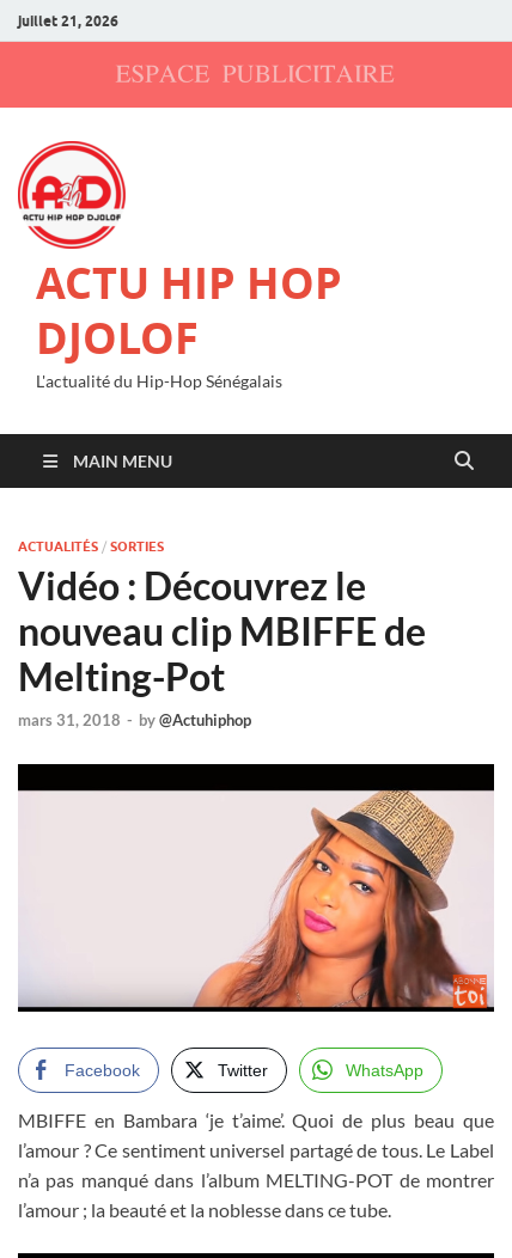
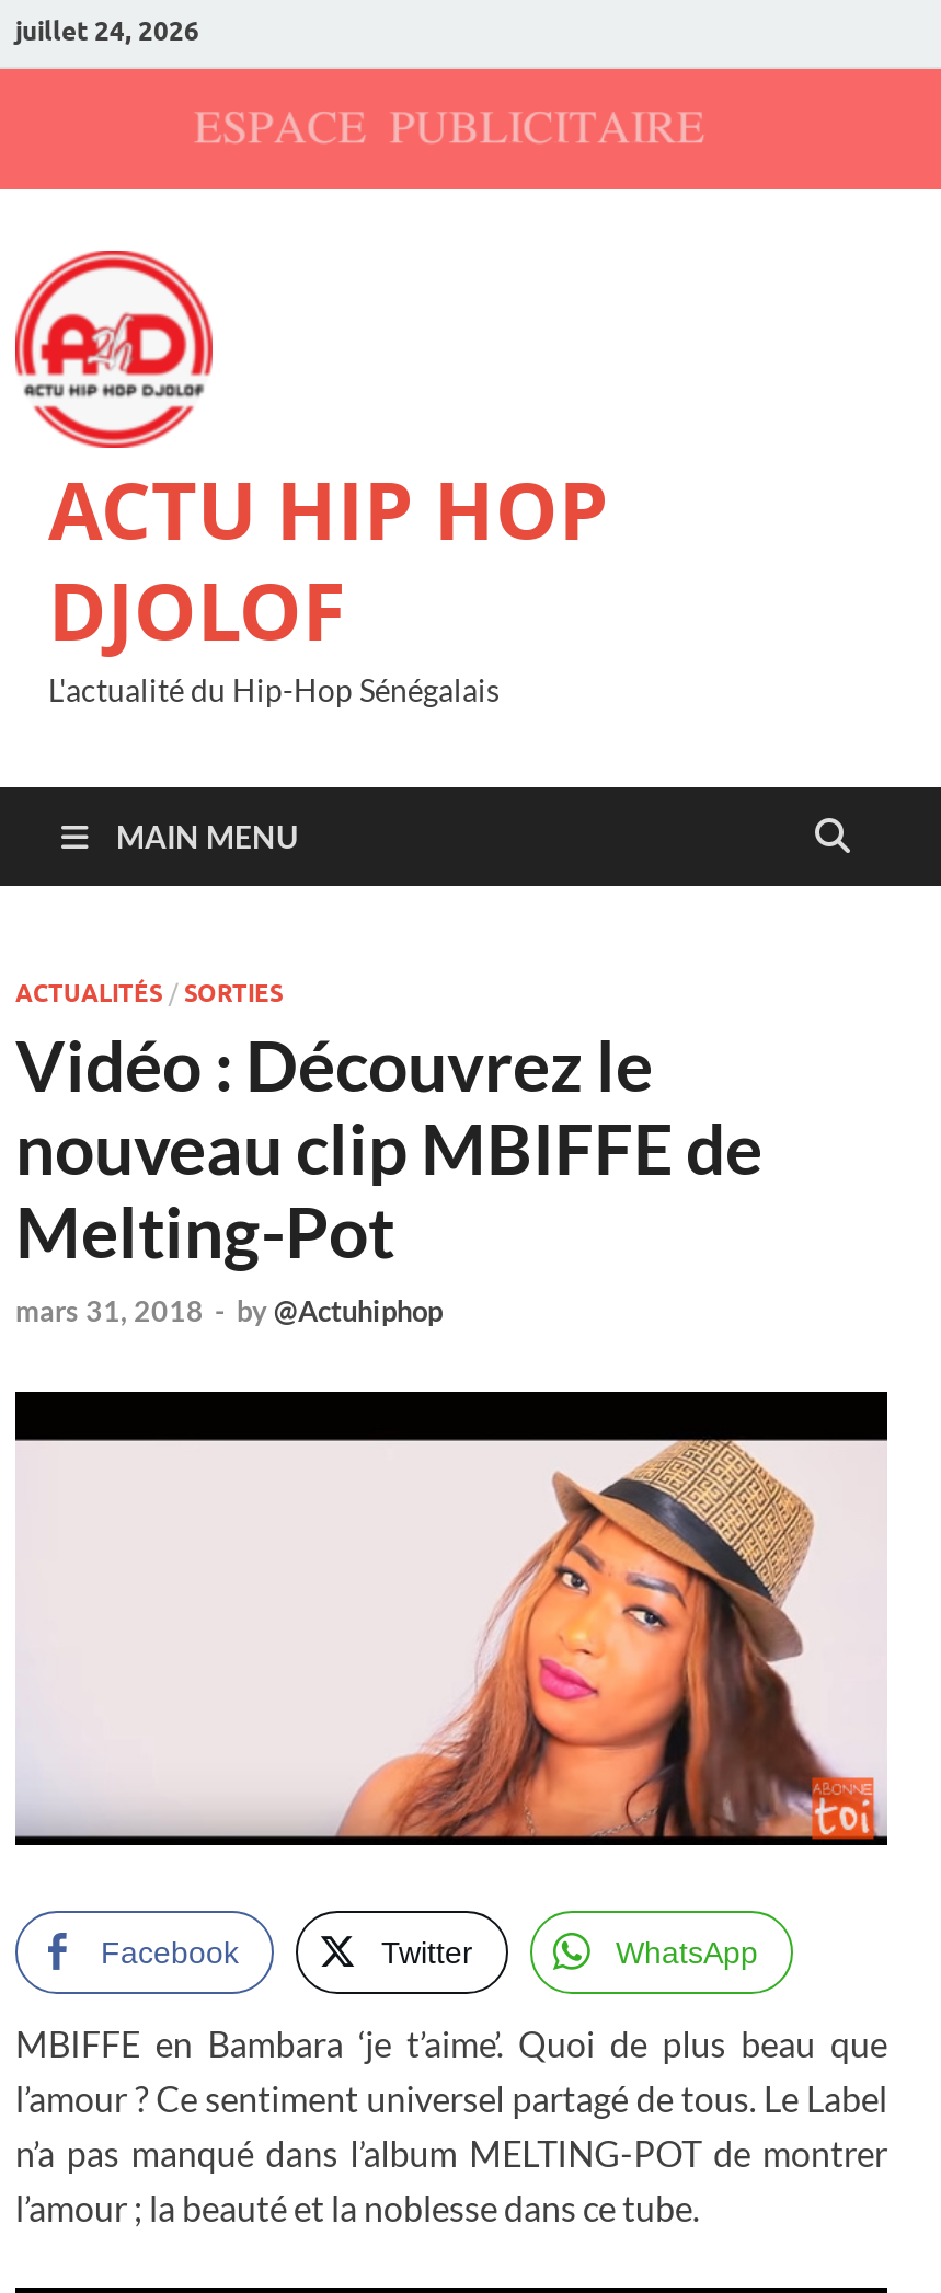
- juillet 21, 2026
+ juillet 24, 2026
